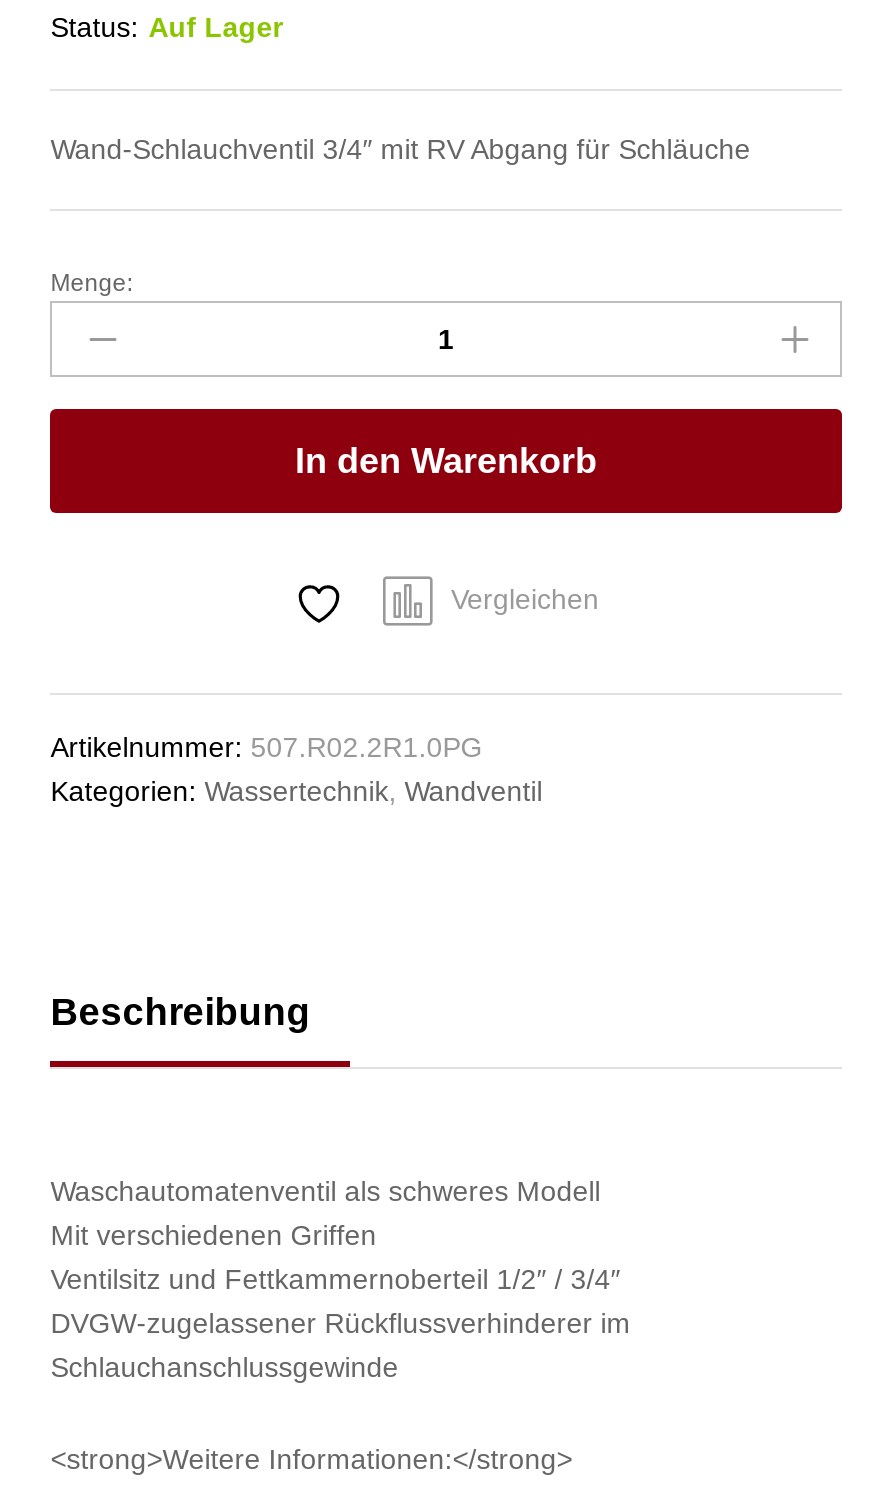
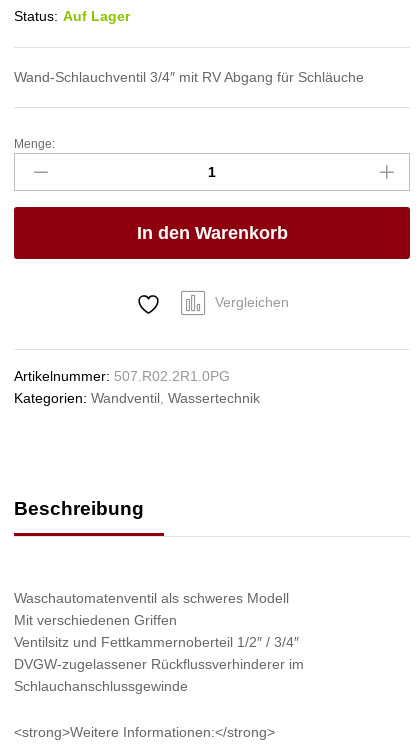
- Kategorien: Wassertechnik, Wandventil
+ Kategorien: Wandventil, Wassertechnik
